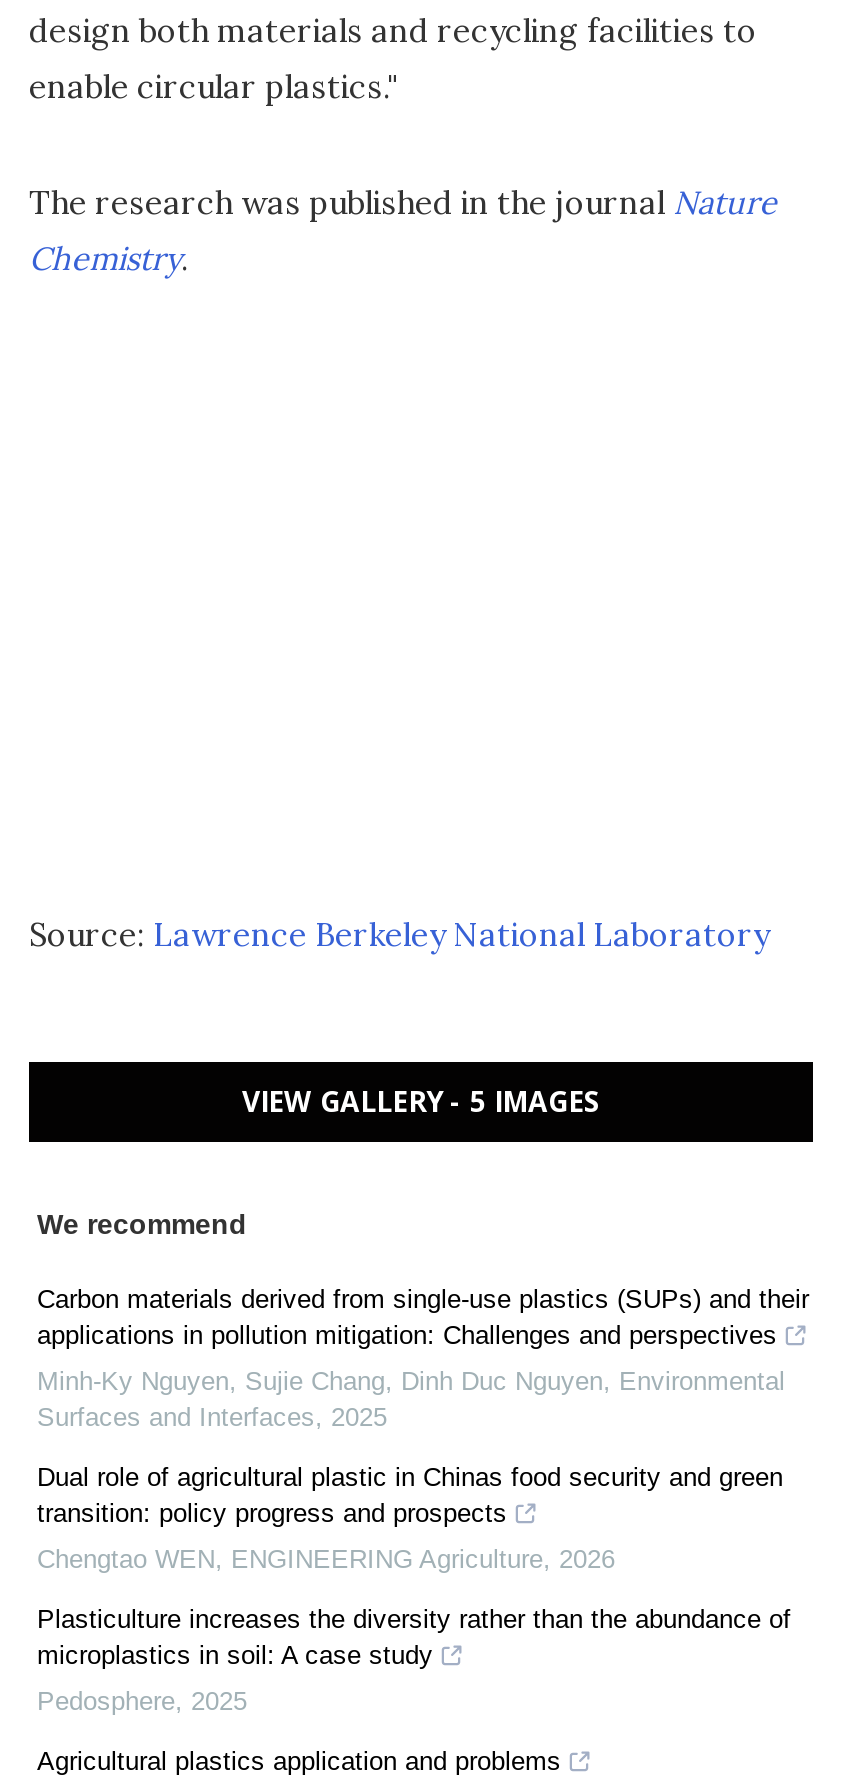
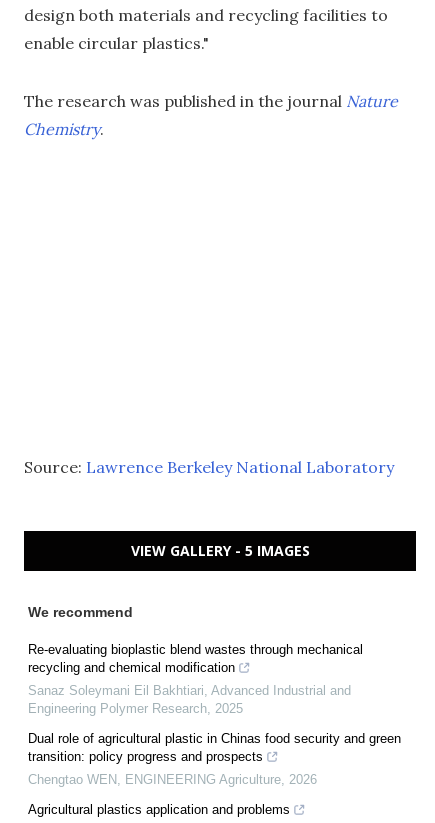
- Carbon materials derived from single-use plastics (SUPs) and their
- applications in pollution mitigation: Challenges and perspectives
+ Re-evaluating bioplastic blend wastes through mechanical
+ recycling and chemical modification

- Minh‐Ky Nguyen, Sujie Chang, Dinh Duc Nguyen, Environmental
- Surfaces and Interfaces, 2025
+ Sanaz Soleymani Eil Bakhtiari, Advanced Industrial and
+ Engineering Polymer Research, 2025

- Plasticulture increases the diversity rather than the abundance of
- microplastics in soil: A case study
- Pedosphere, 2025
